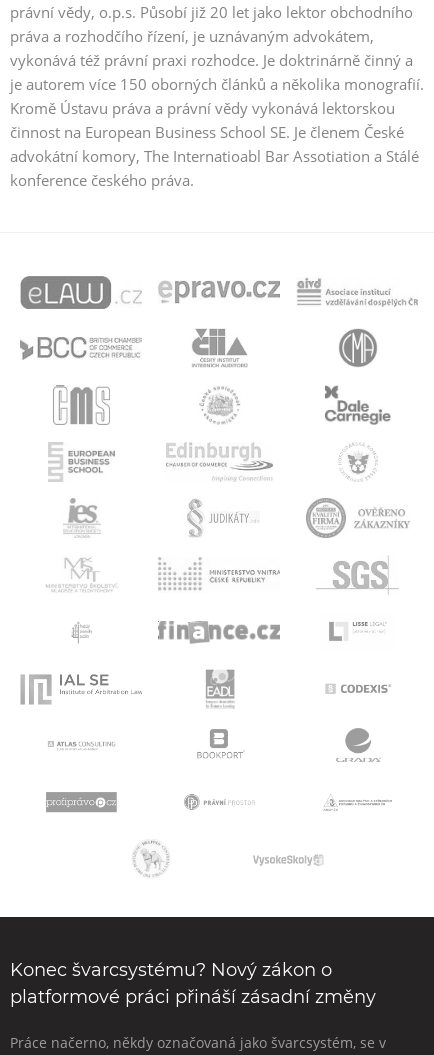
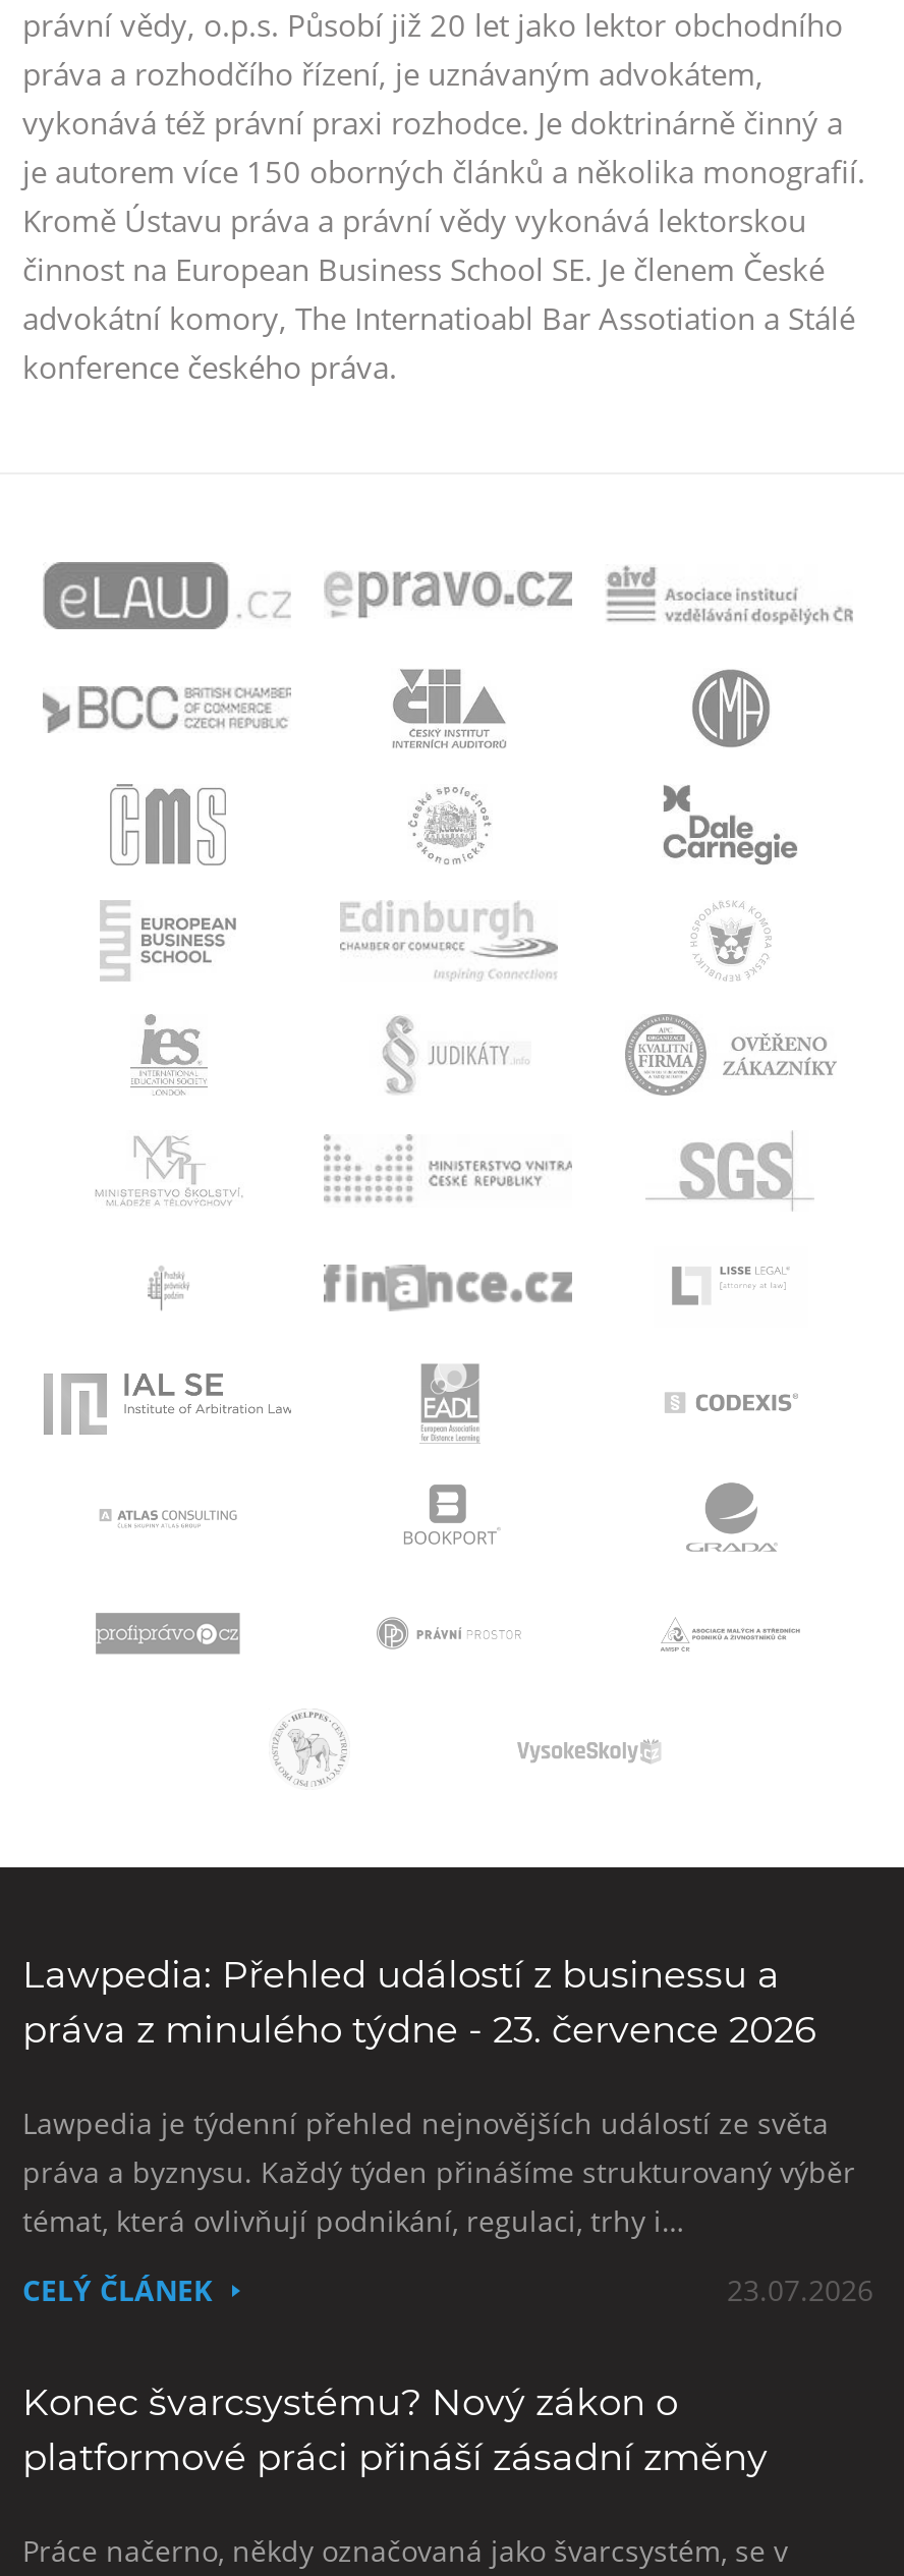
+ Lawpedia: Přehled událostí z businessu a
+ práva z minulého týdne - 23. července 2026
+ Lawpedia je týdenní přehled nejnovějších událostí ze světa
+ práva a byznysu. Každý týden přinášíme strukturovaný výběr
+ témat, která ovlivňují podnikání, regulaci, trhy i…
+ CELÝ ČLÁNEK
+ 23.07.2026
